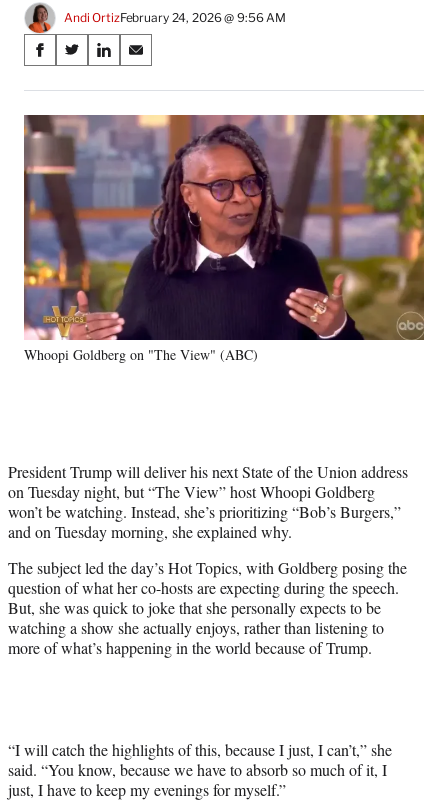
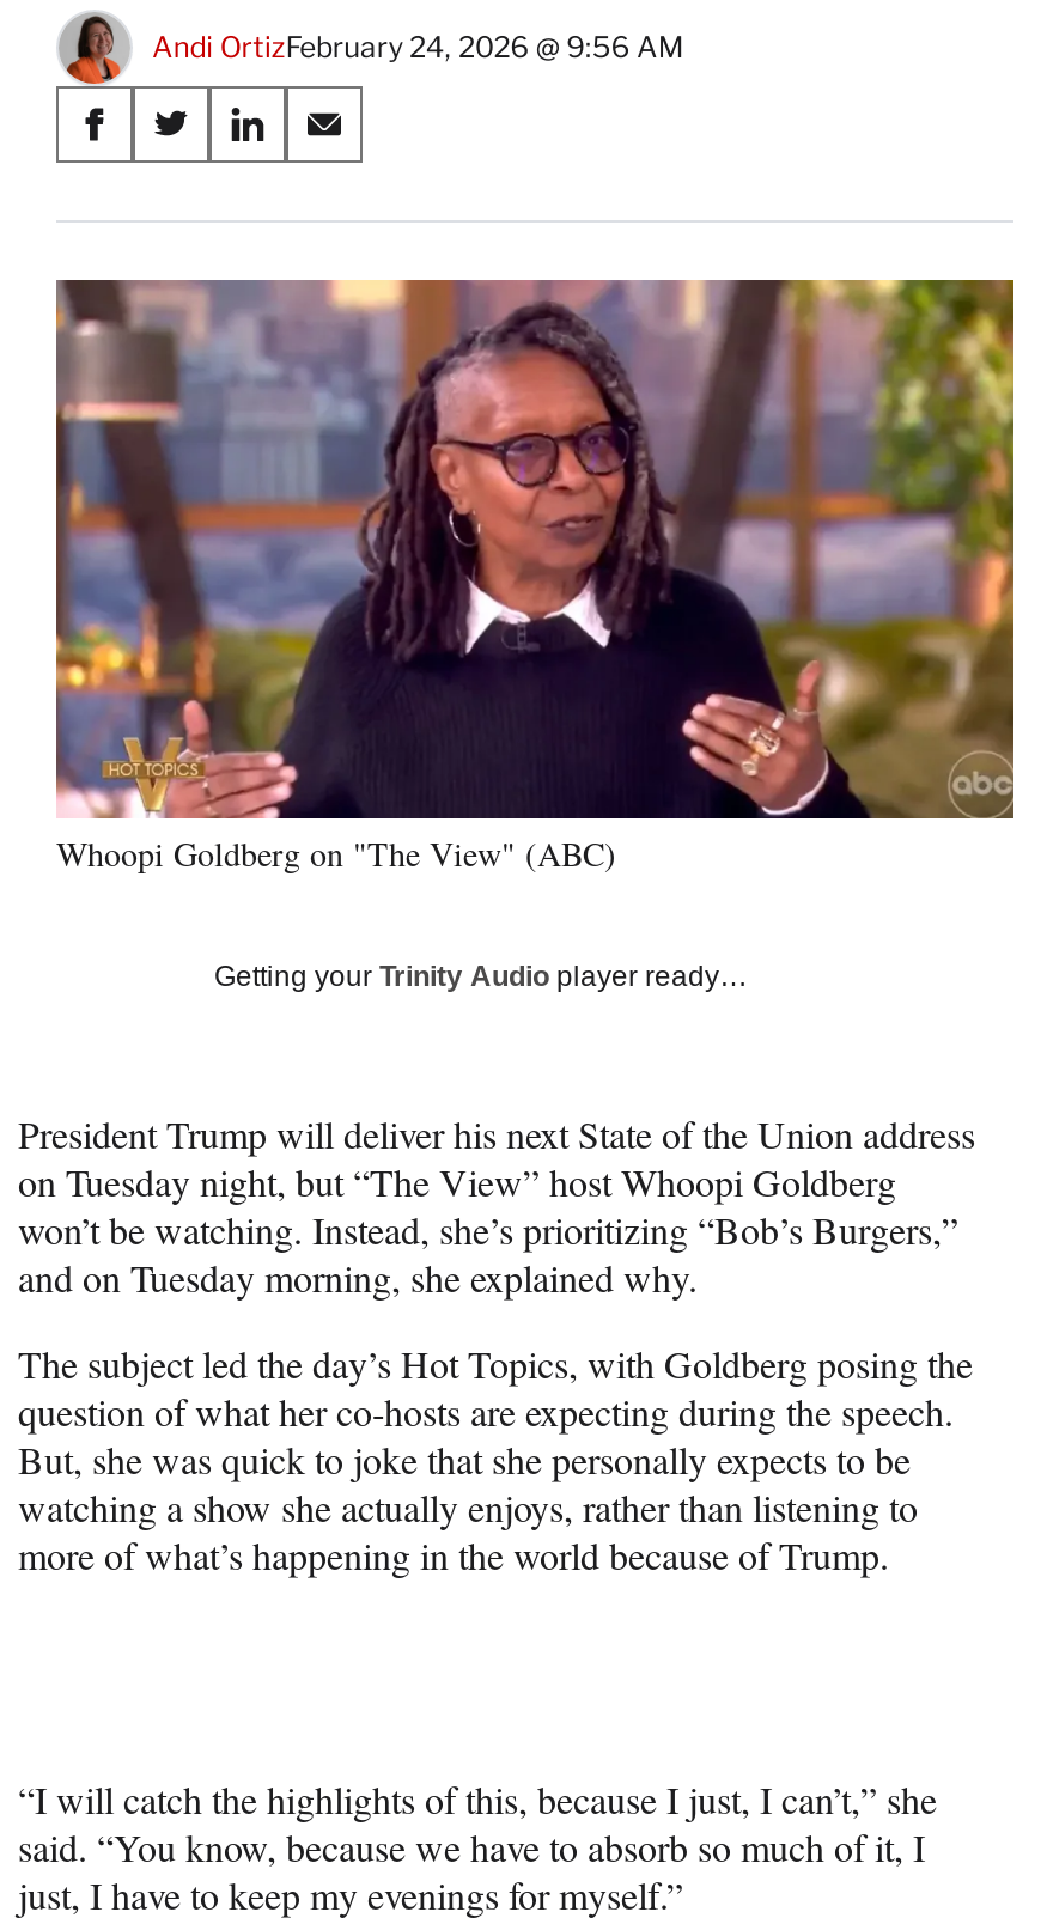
+ Getting your Trinity Audio player ready…
